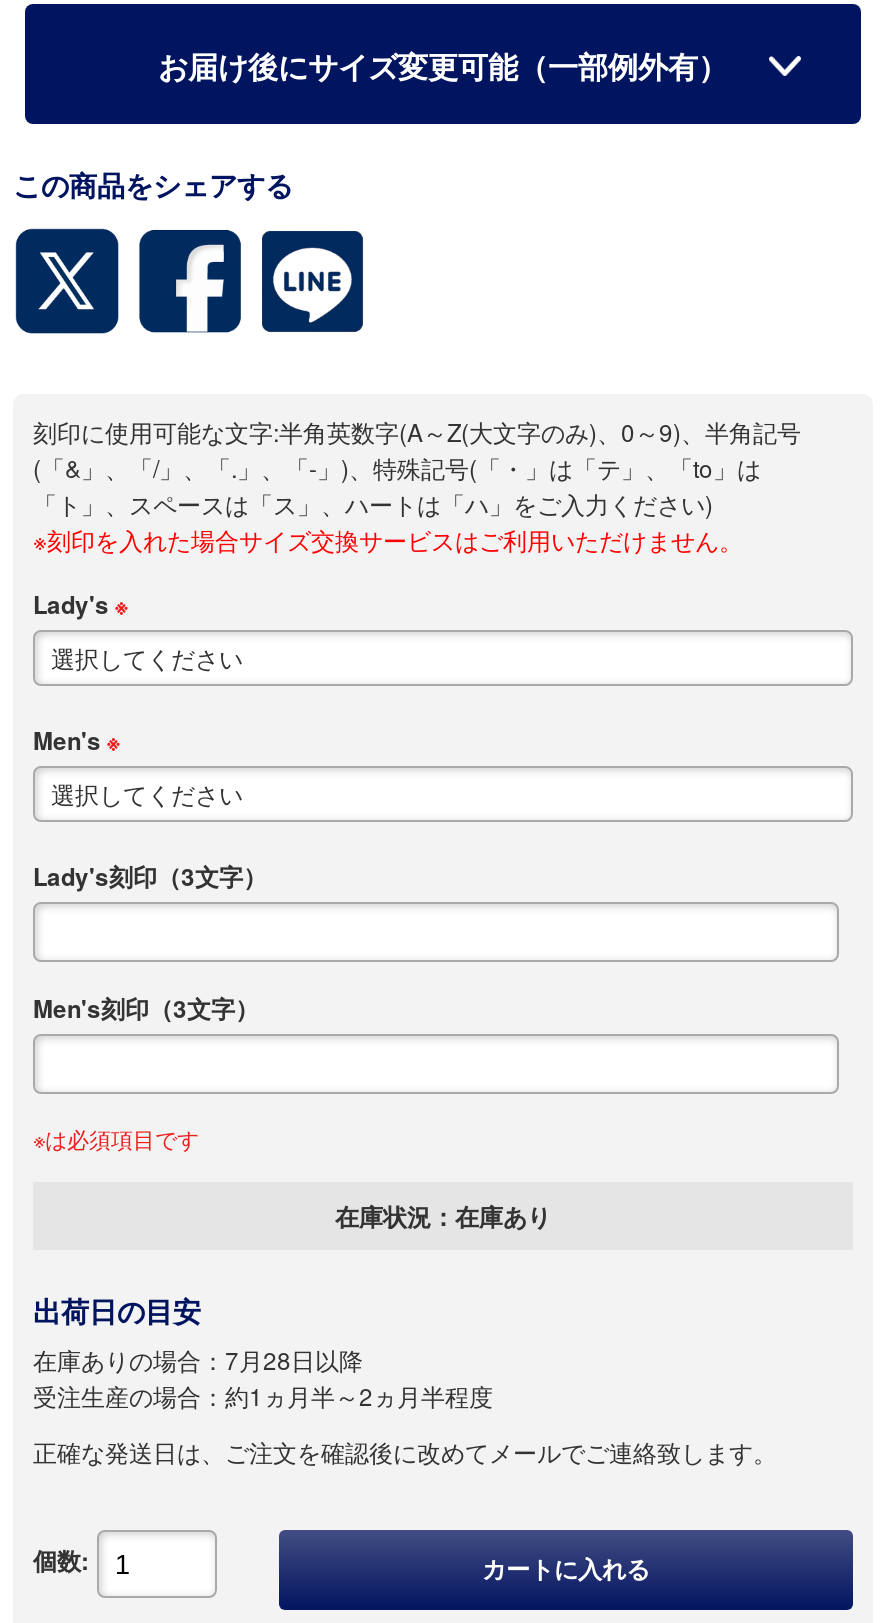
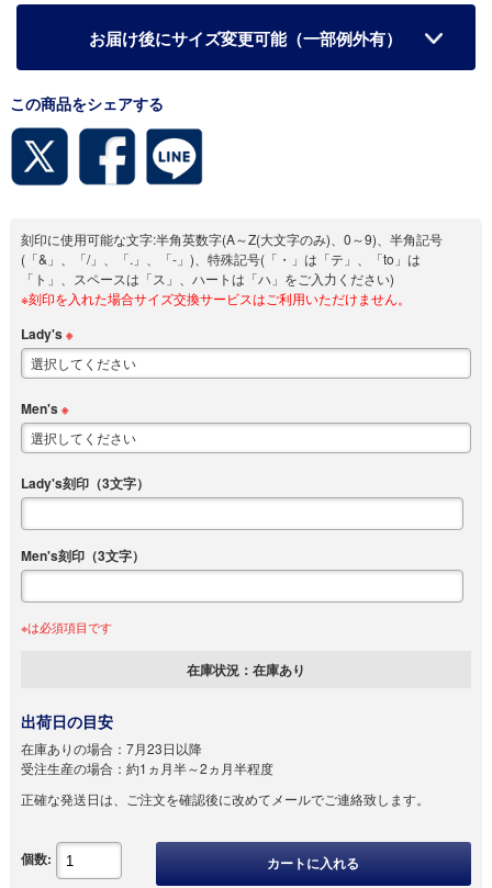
- 在庫ありの場合：7月28日以降
+ 在庫ありの場合：7月23日以降
